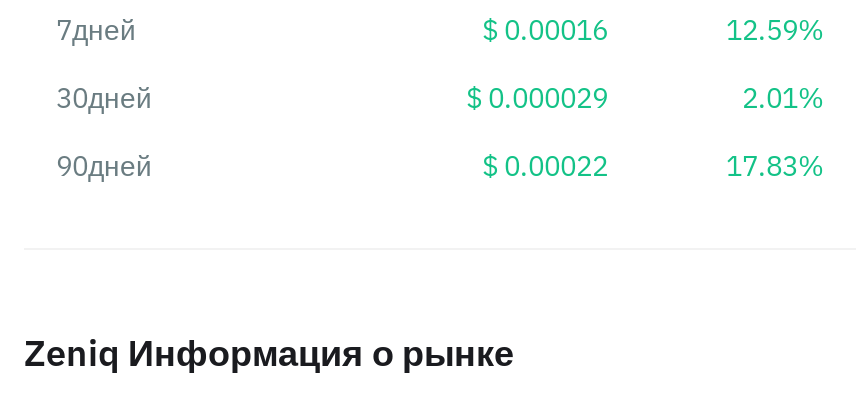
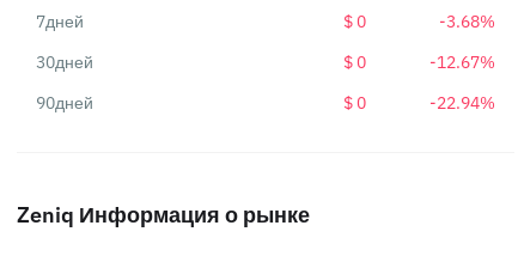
- $ 0.00016
+ $ 0

- 12.59%
+ -3.68%

- $ 0.000029
+ $ 0

- 2.01%
+ -12.67%

- $ 0.00022
+ $ 0

- 17.83%
+ -22.94%
